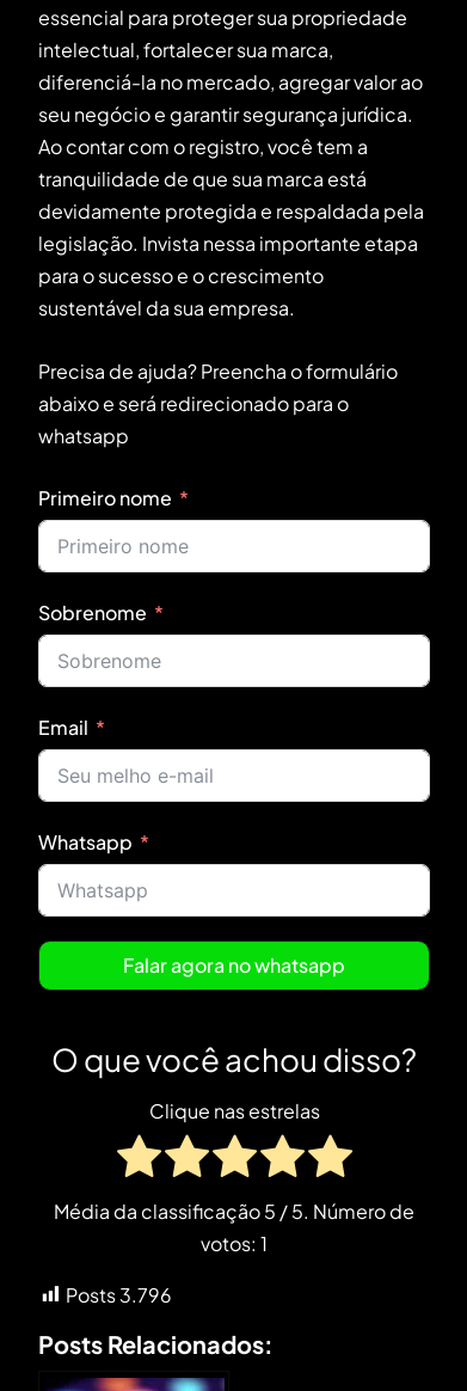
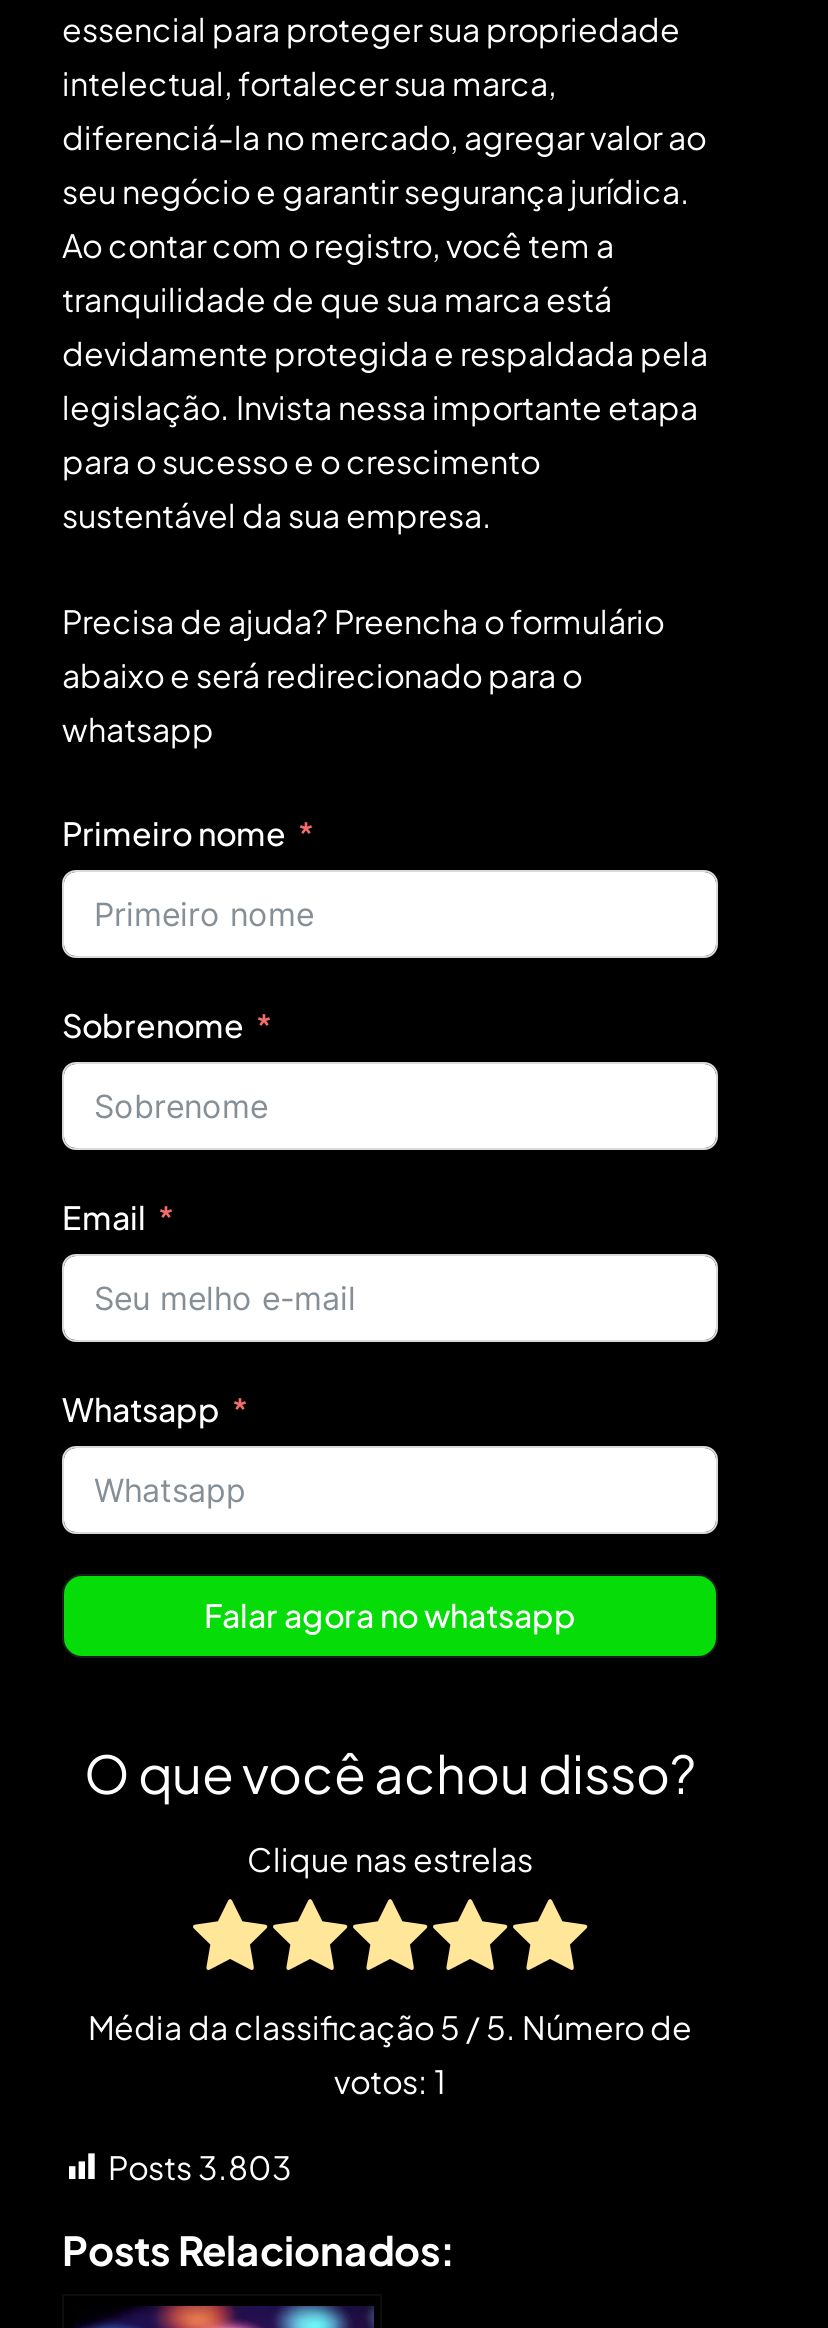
- Posts 3.796
+ Posts 3.803
